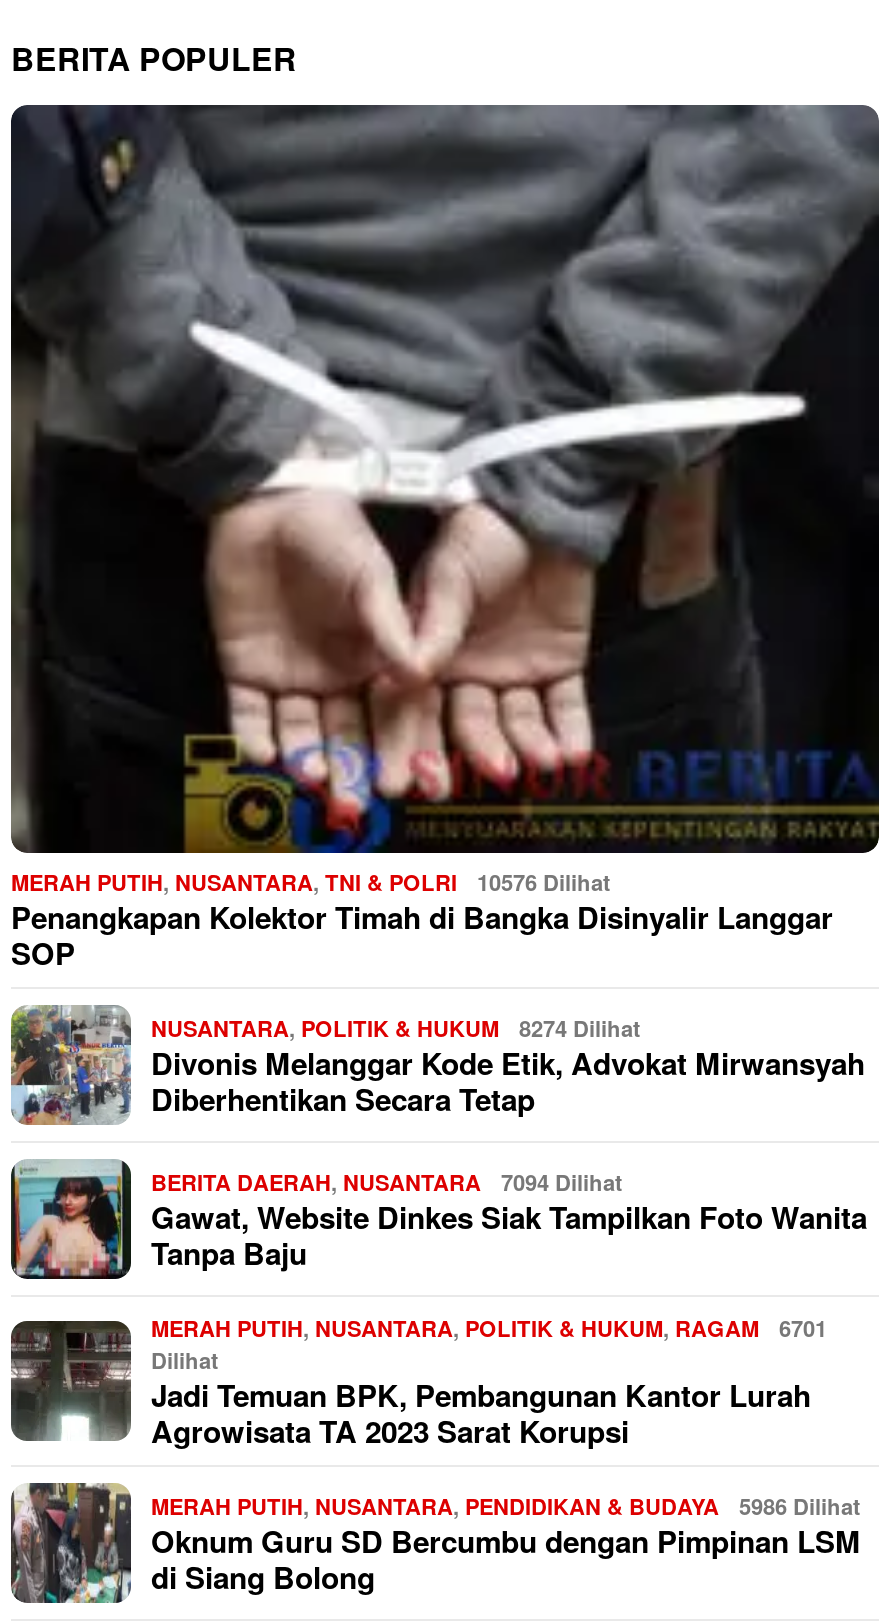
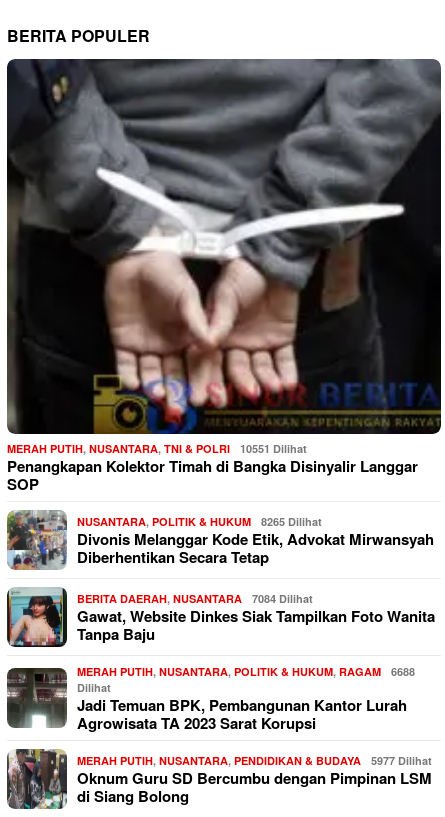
- MERAH PUTIH, NUSANTARA, TNI & POLRI 10576 Dilihat
+ MERAH PUTIH, NUSANTARA, TNI & POLRI 10551 Dilihat

- NUSANTARA, POLITIK & HUKUM 8274 Dilihat
+ NUSANTARA, POLITIK & HUKUM 8265 Dilihat

- BERITA DAERAH, NUSANTARA 7094 Dilihat
+ BERITA DAERAH, NUSANTARA 7084 Dilihat

- MERAH PUTIH, NUSANTARA, POLITIK & HUKUM, RAGAM 6701
+ MERAH PUTIH, NUSANTARA, POLITIK & HUKUM, RAGAM 6688

- MERAH PUTIH, NUSANTARA, PENDIDIKAN & BUDAYA 5986 Dilihat
+ MERAH PUTIH, NUSANTARA, PENDIDIKAN & BUDAYA 5977 Dilihat
